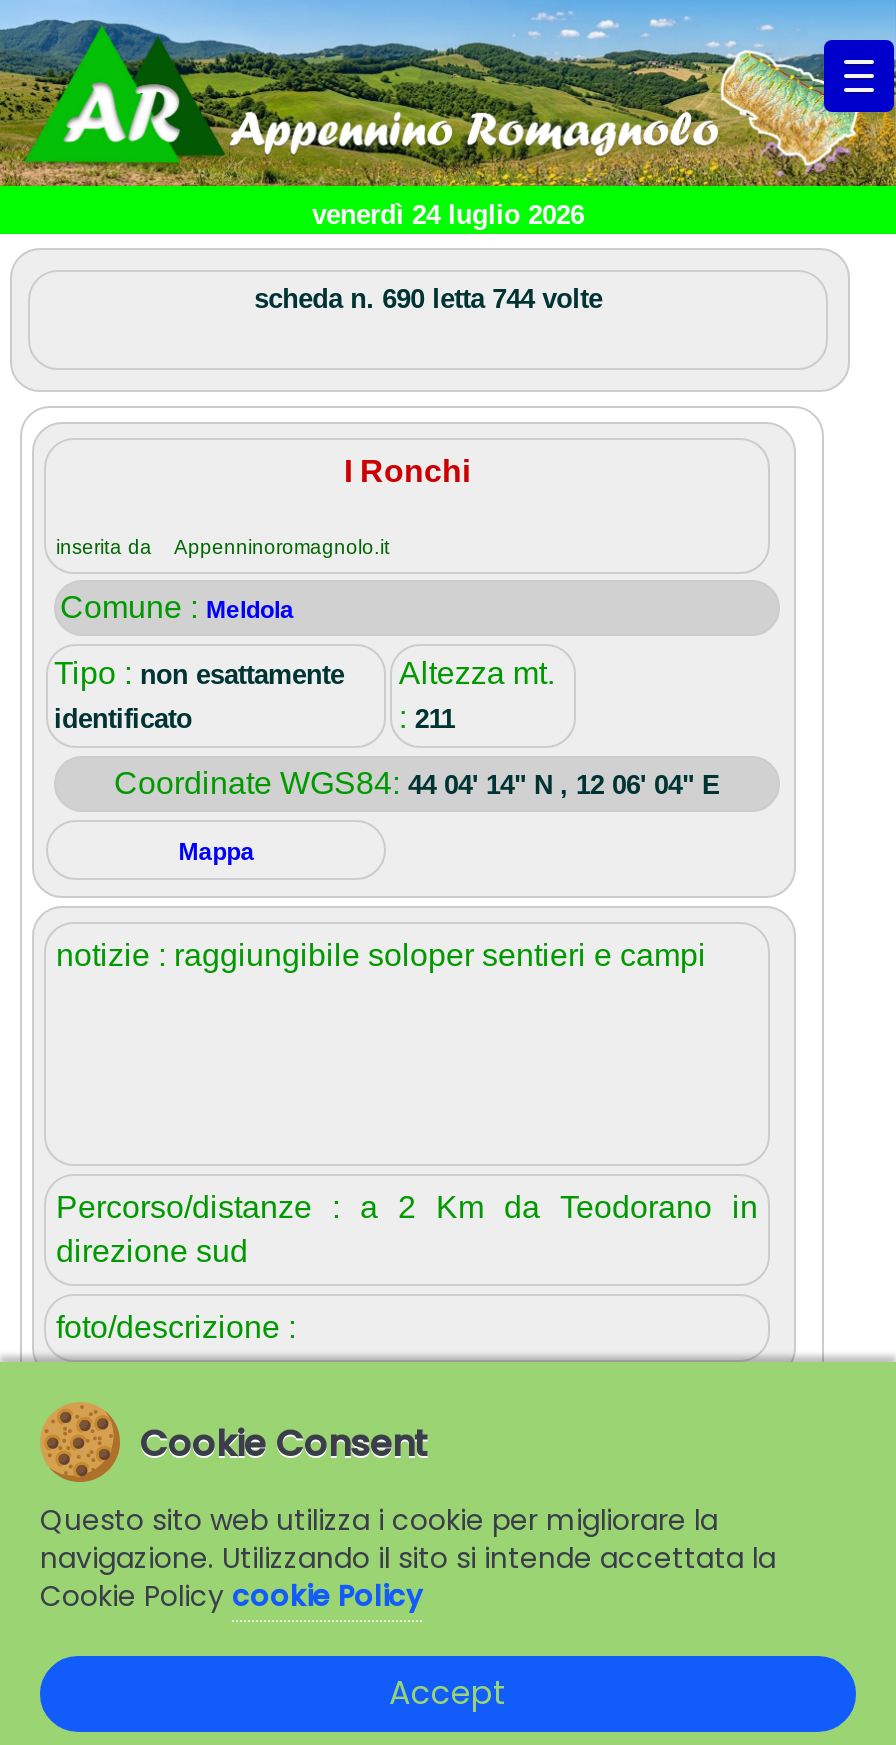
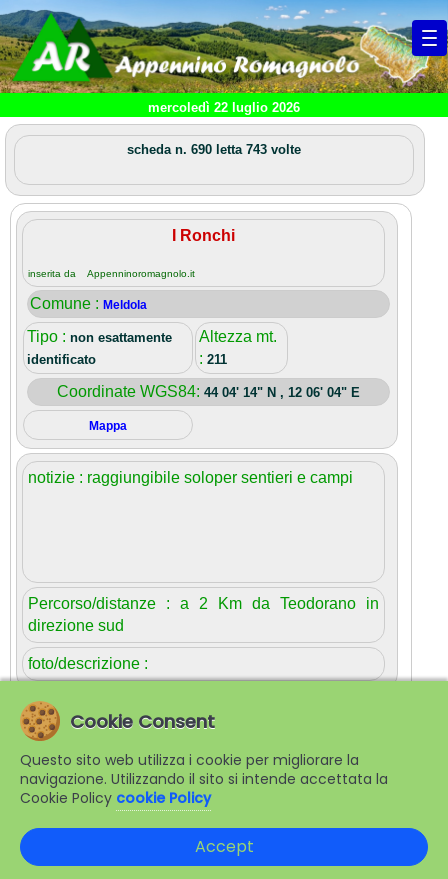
- venerdì 24 luglio 2026
+ mercoledì 22 luglio 2026

- scheda n. 690 letta 744 volte
+ scheda n. 690 letta 743 volte
